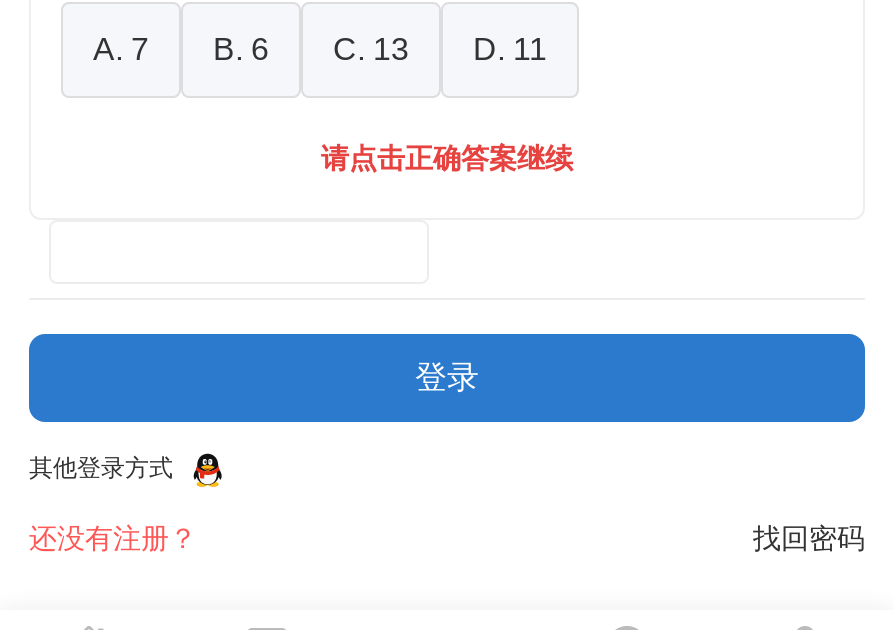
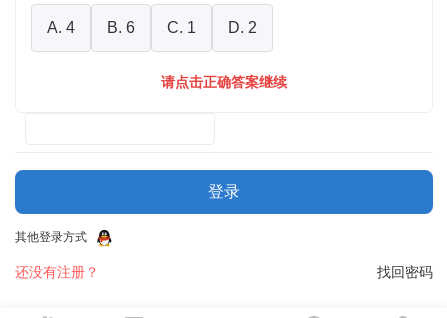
- A. 7
+ A. 4

- C. 13
+ C. 1

- D. 11
+ D. 2
